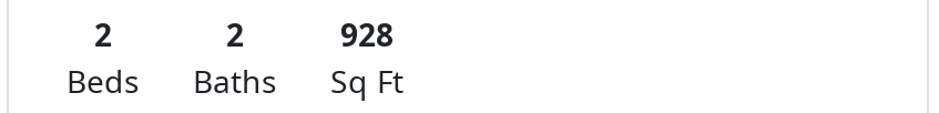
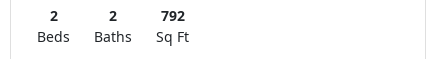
- 928
+ 792
